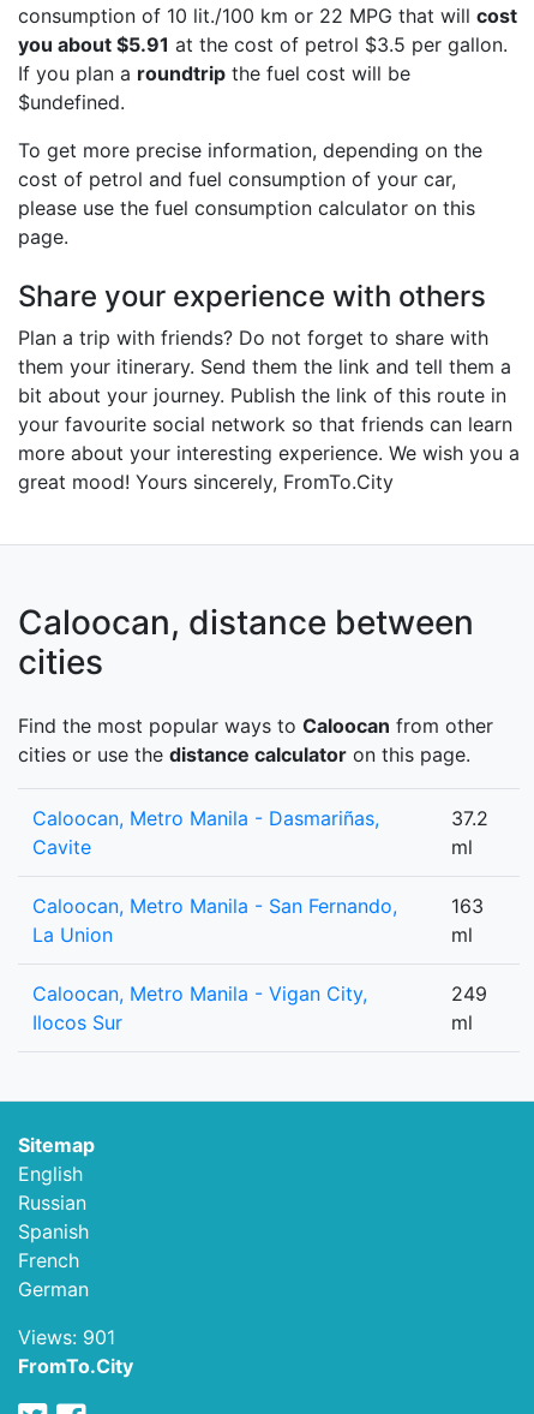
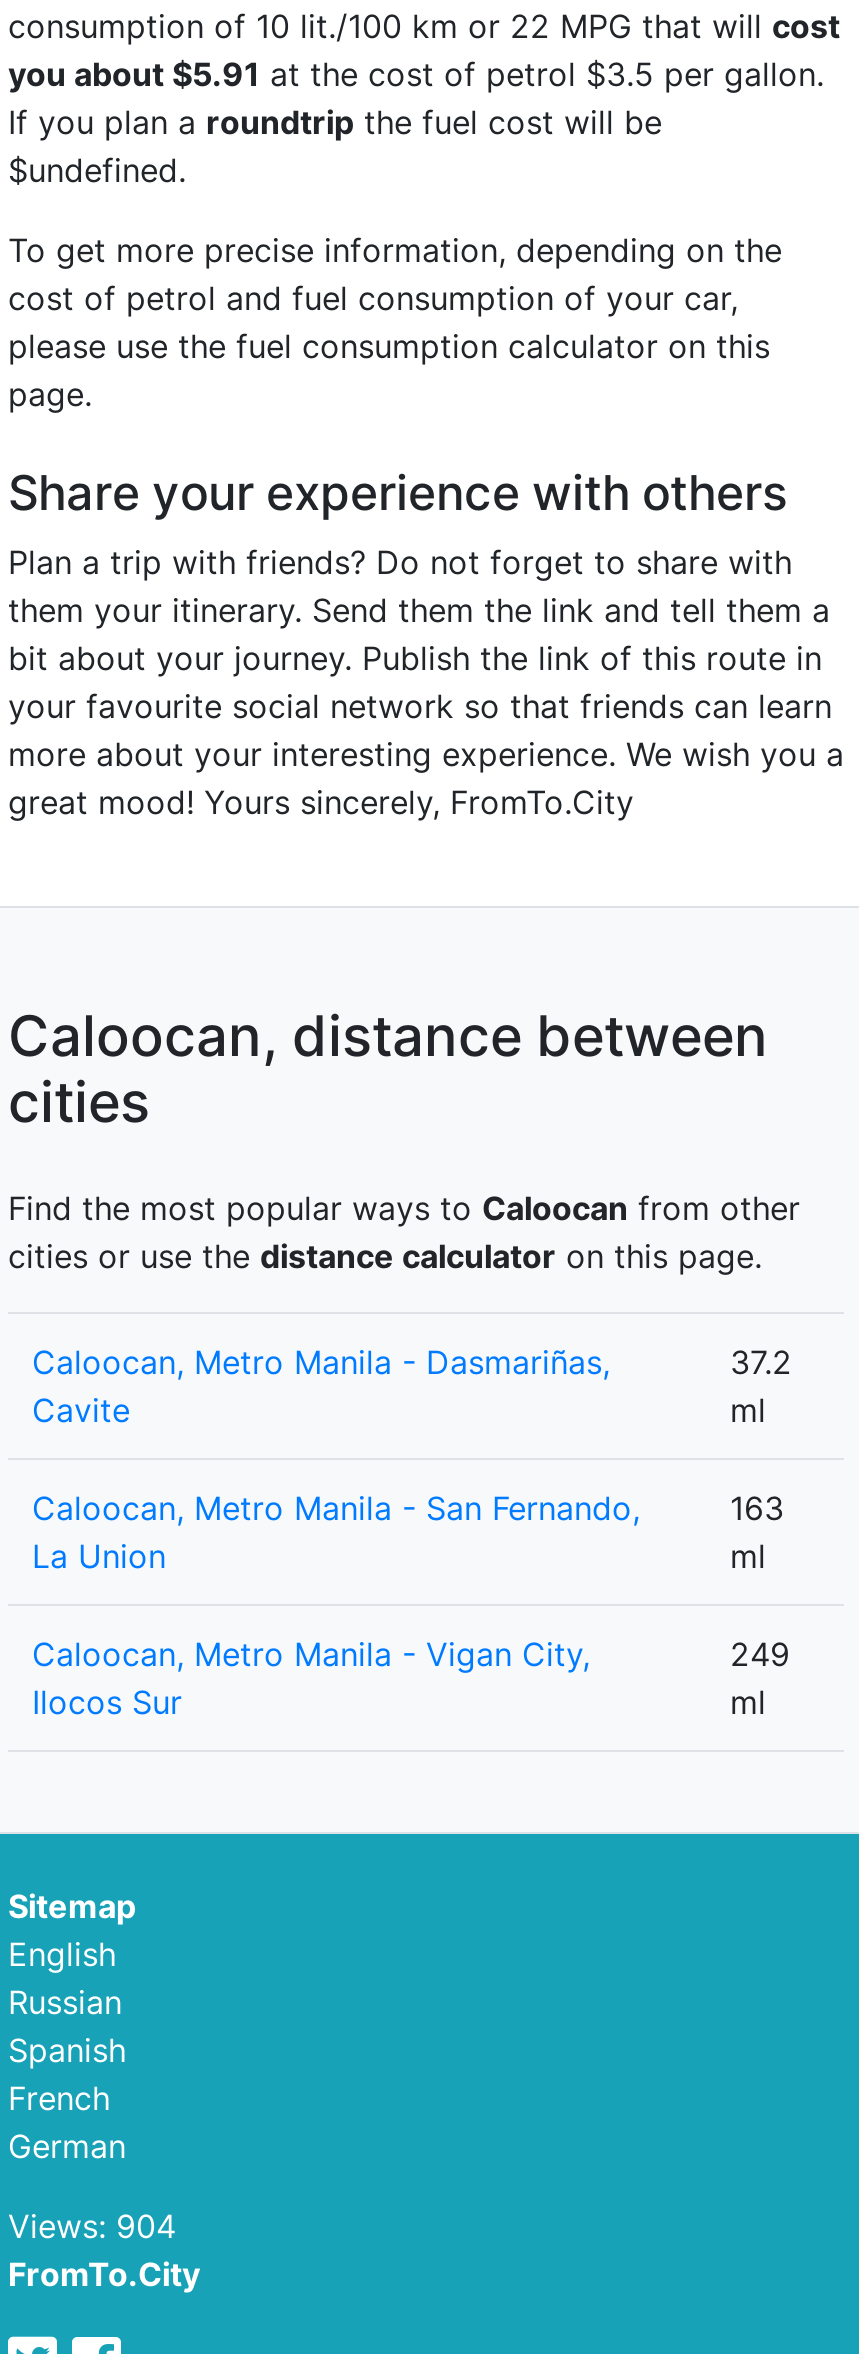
- Views: 901
+ Views: 904
